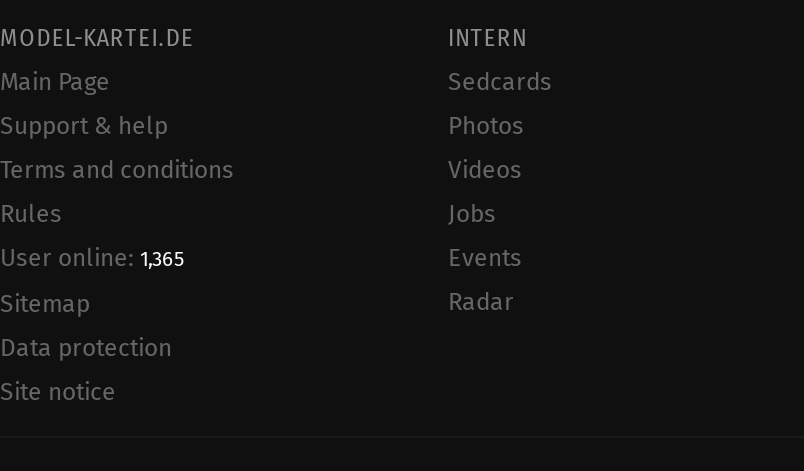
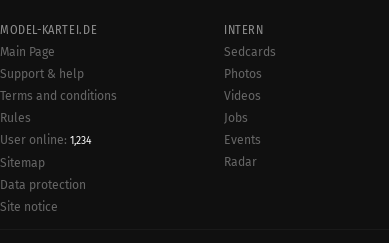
- User online: 1,365
+ User online: 1,234
